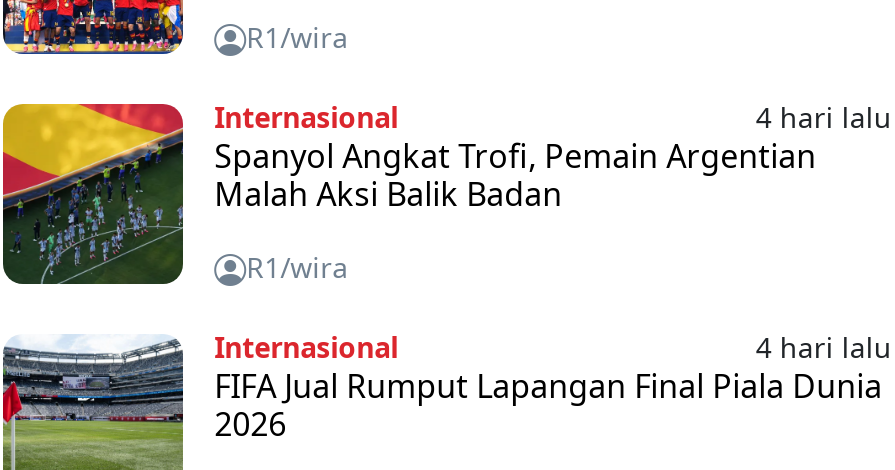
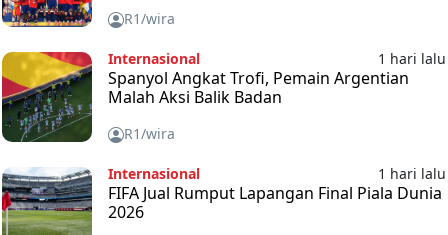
- 4 hari lalu
+ 1 hari lalu

- 4 hari lalu
+ 1 hari lalu
